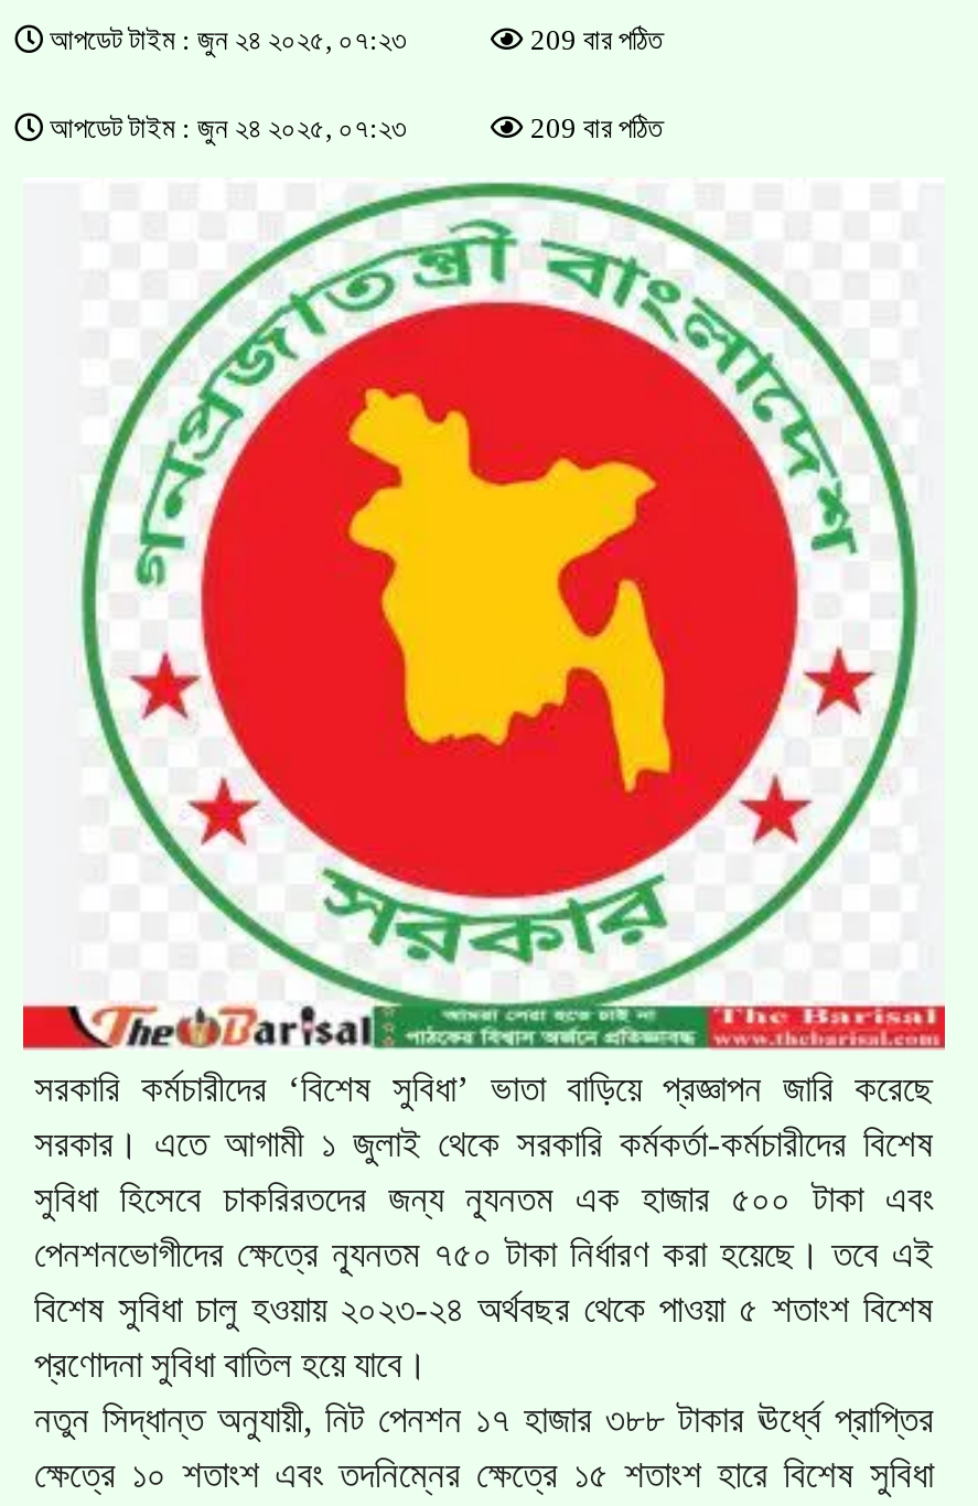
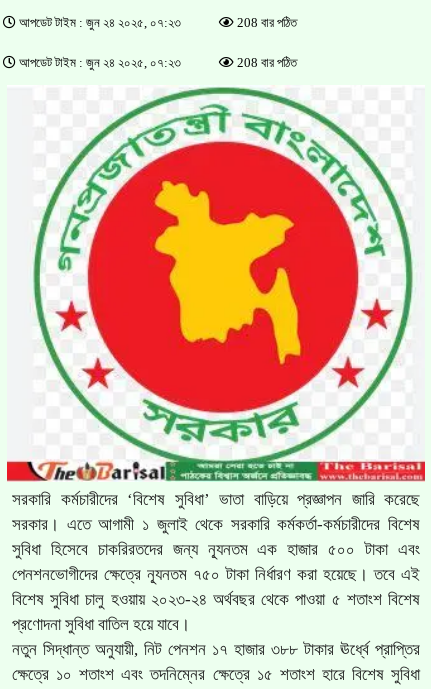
- 209 বার পঠিত
+ 208 বার পঠিত

- 209 বার পঠিত
+ 208 বার পঠিত
